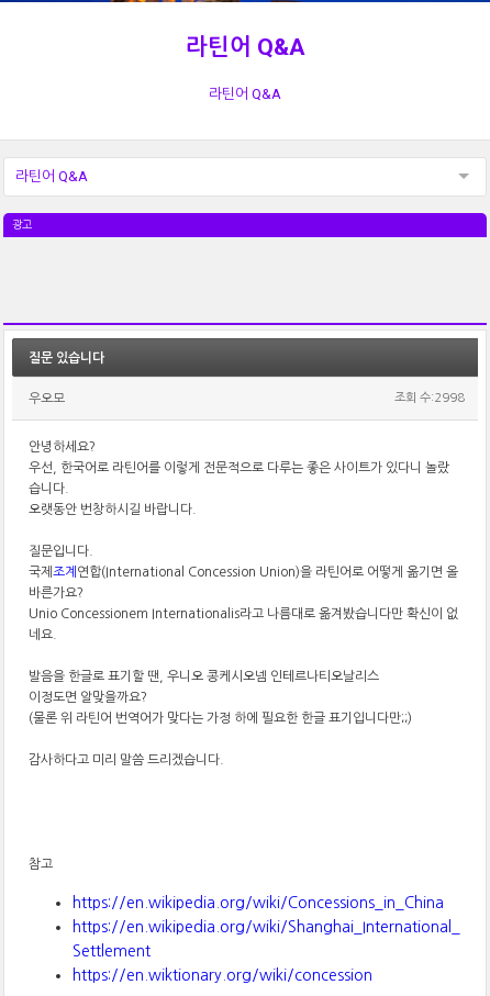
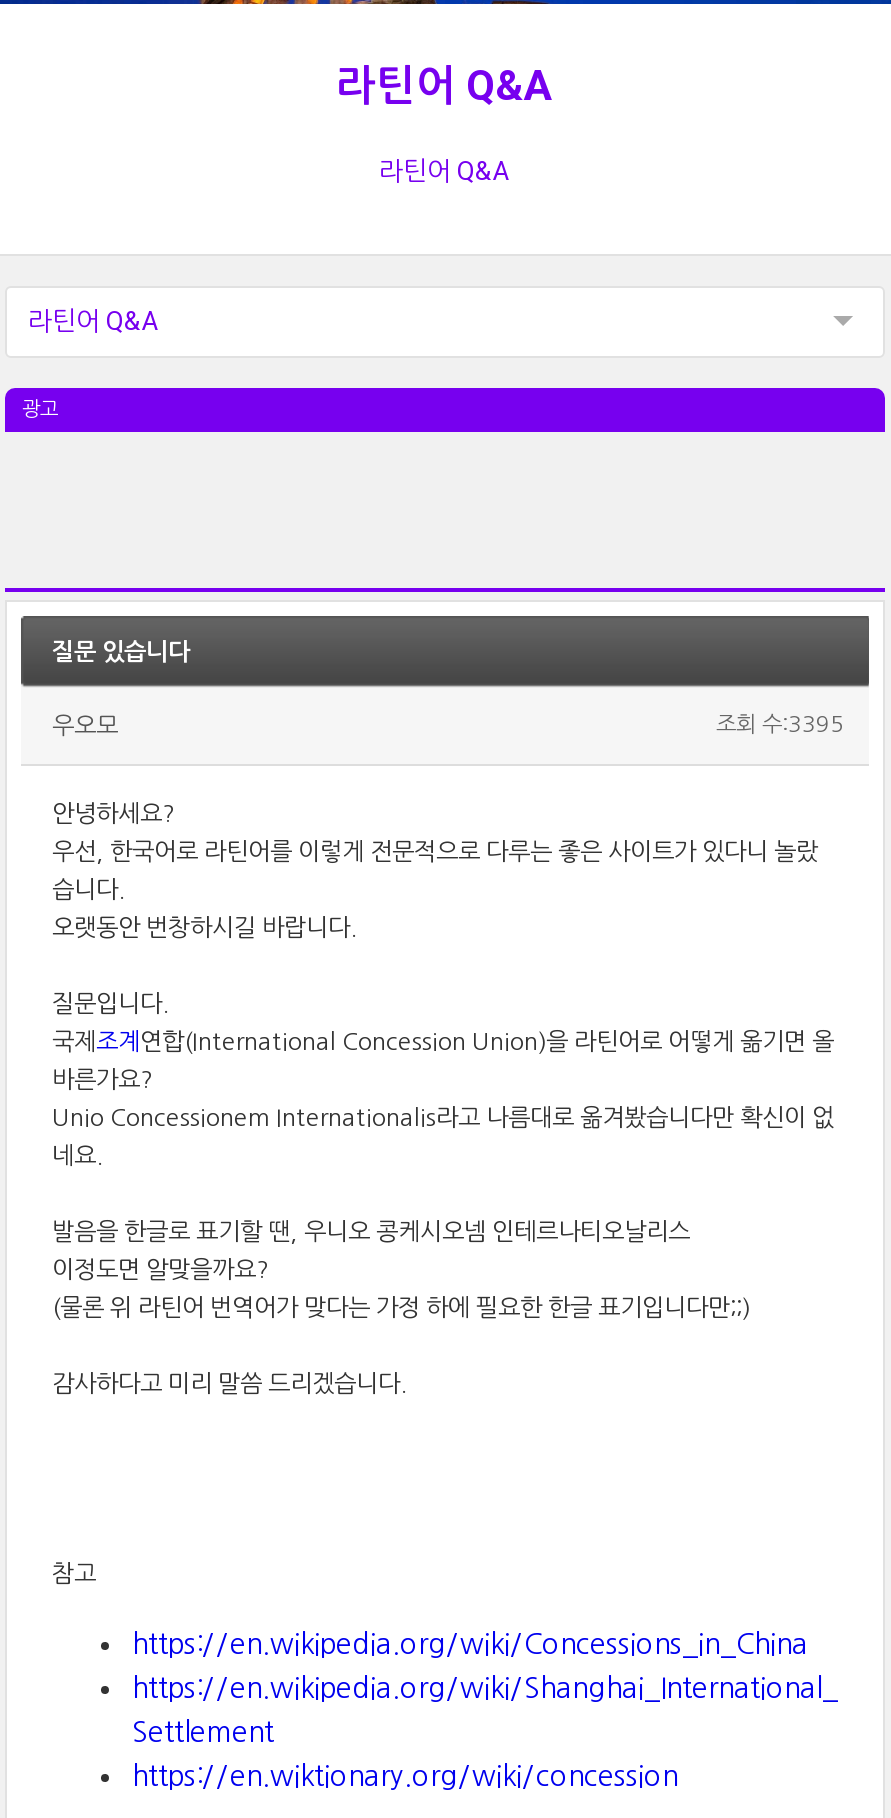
- 조회 수:2998
+ 조회 수:3395
